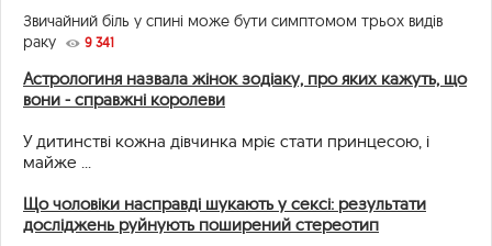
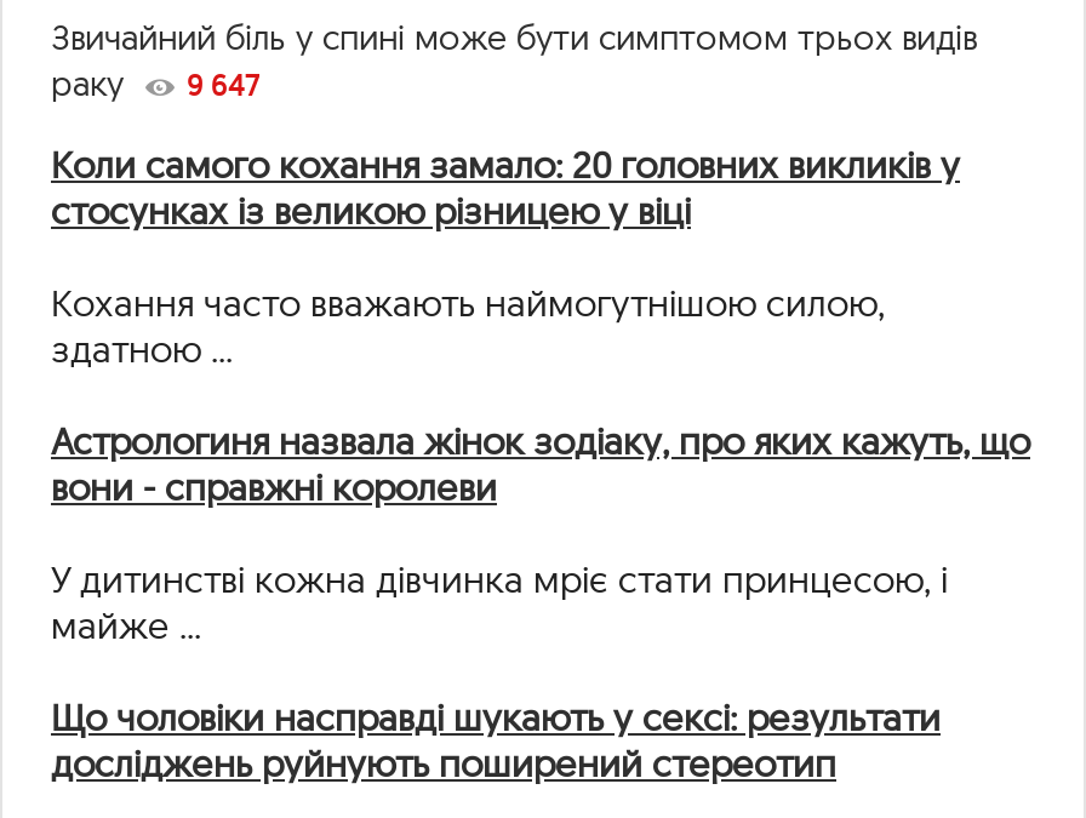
- 9 341
+ 9 647
+ Коли самого кохання замало: 20 головних викликів у
+ стосунках із великою різницею у віці
+ Кохання часто вважають наймогутнішою силою,
+ здатною ...
